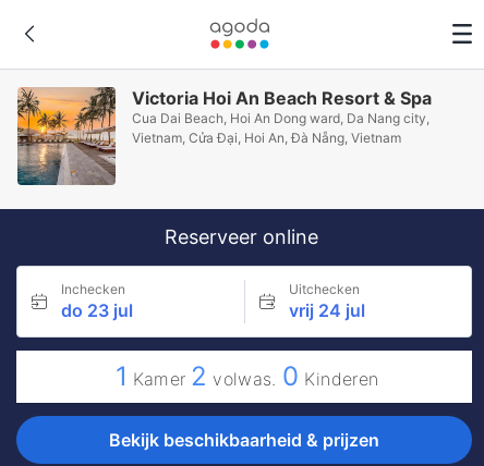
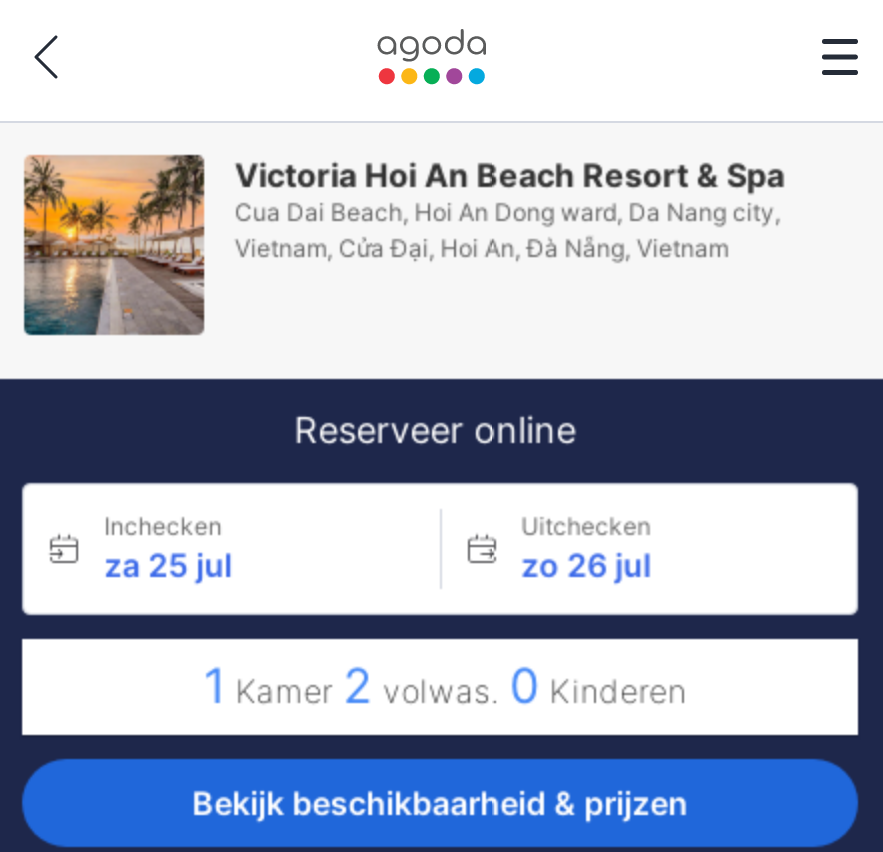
- do 23 jul
+ za 25 jul

- vrij 24 jul
+ zo 26 jul
